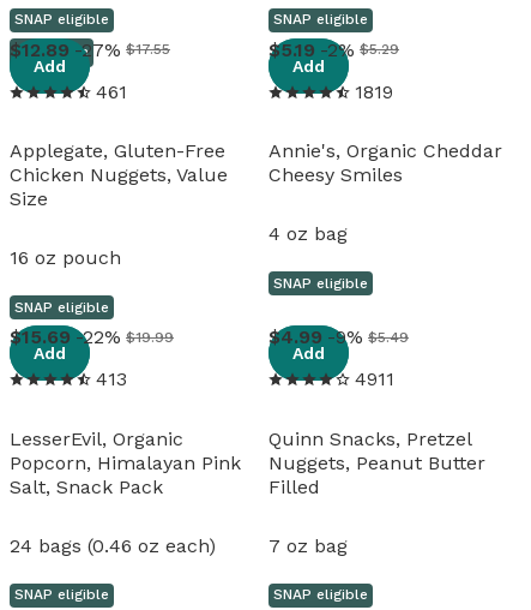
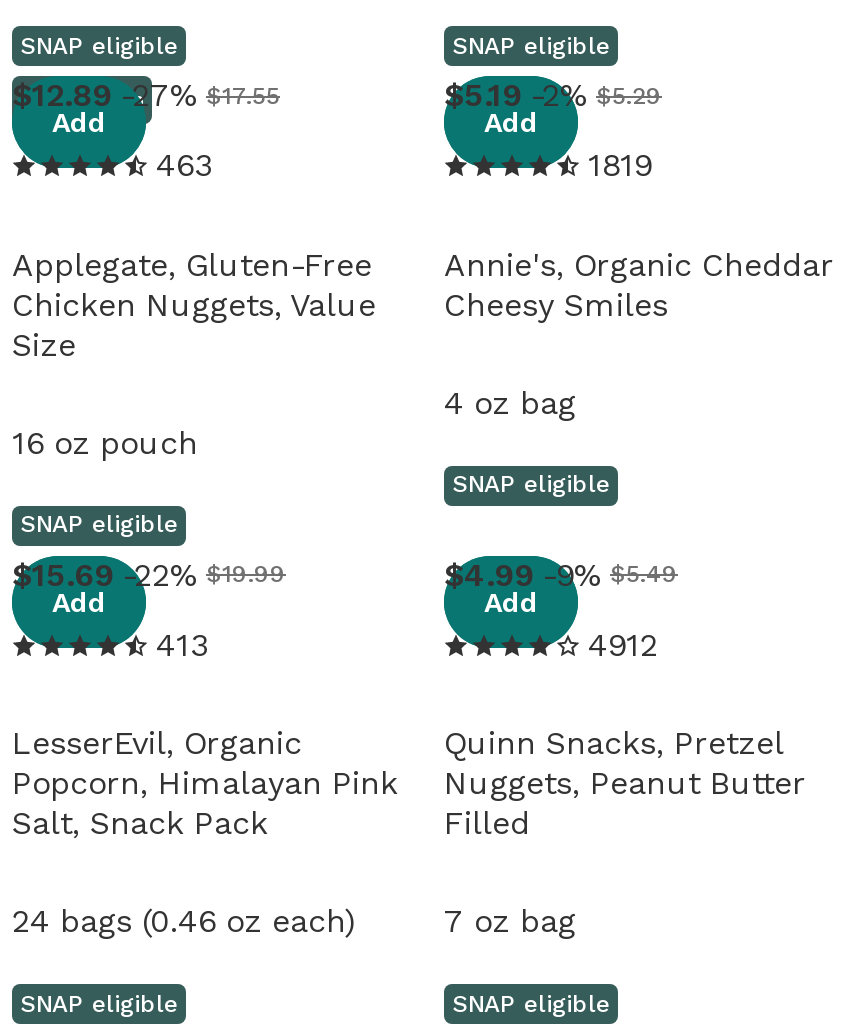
- 461
+ 463

- 4911
+ 4912
